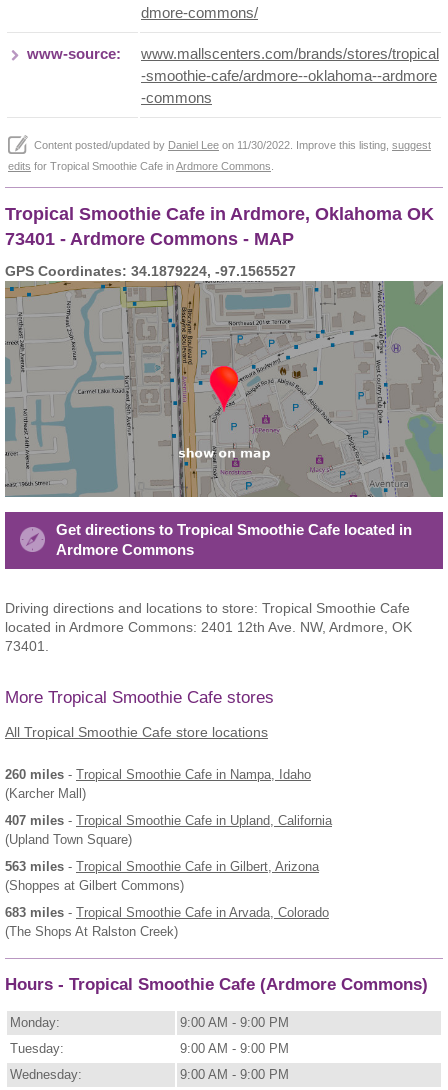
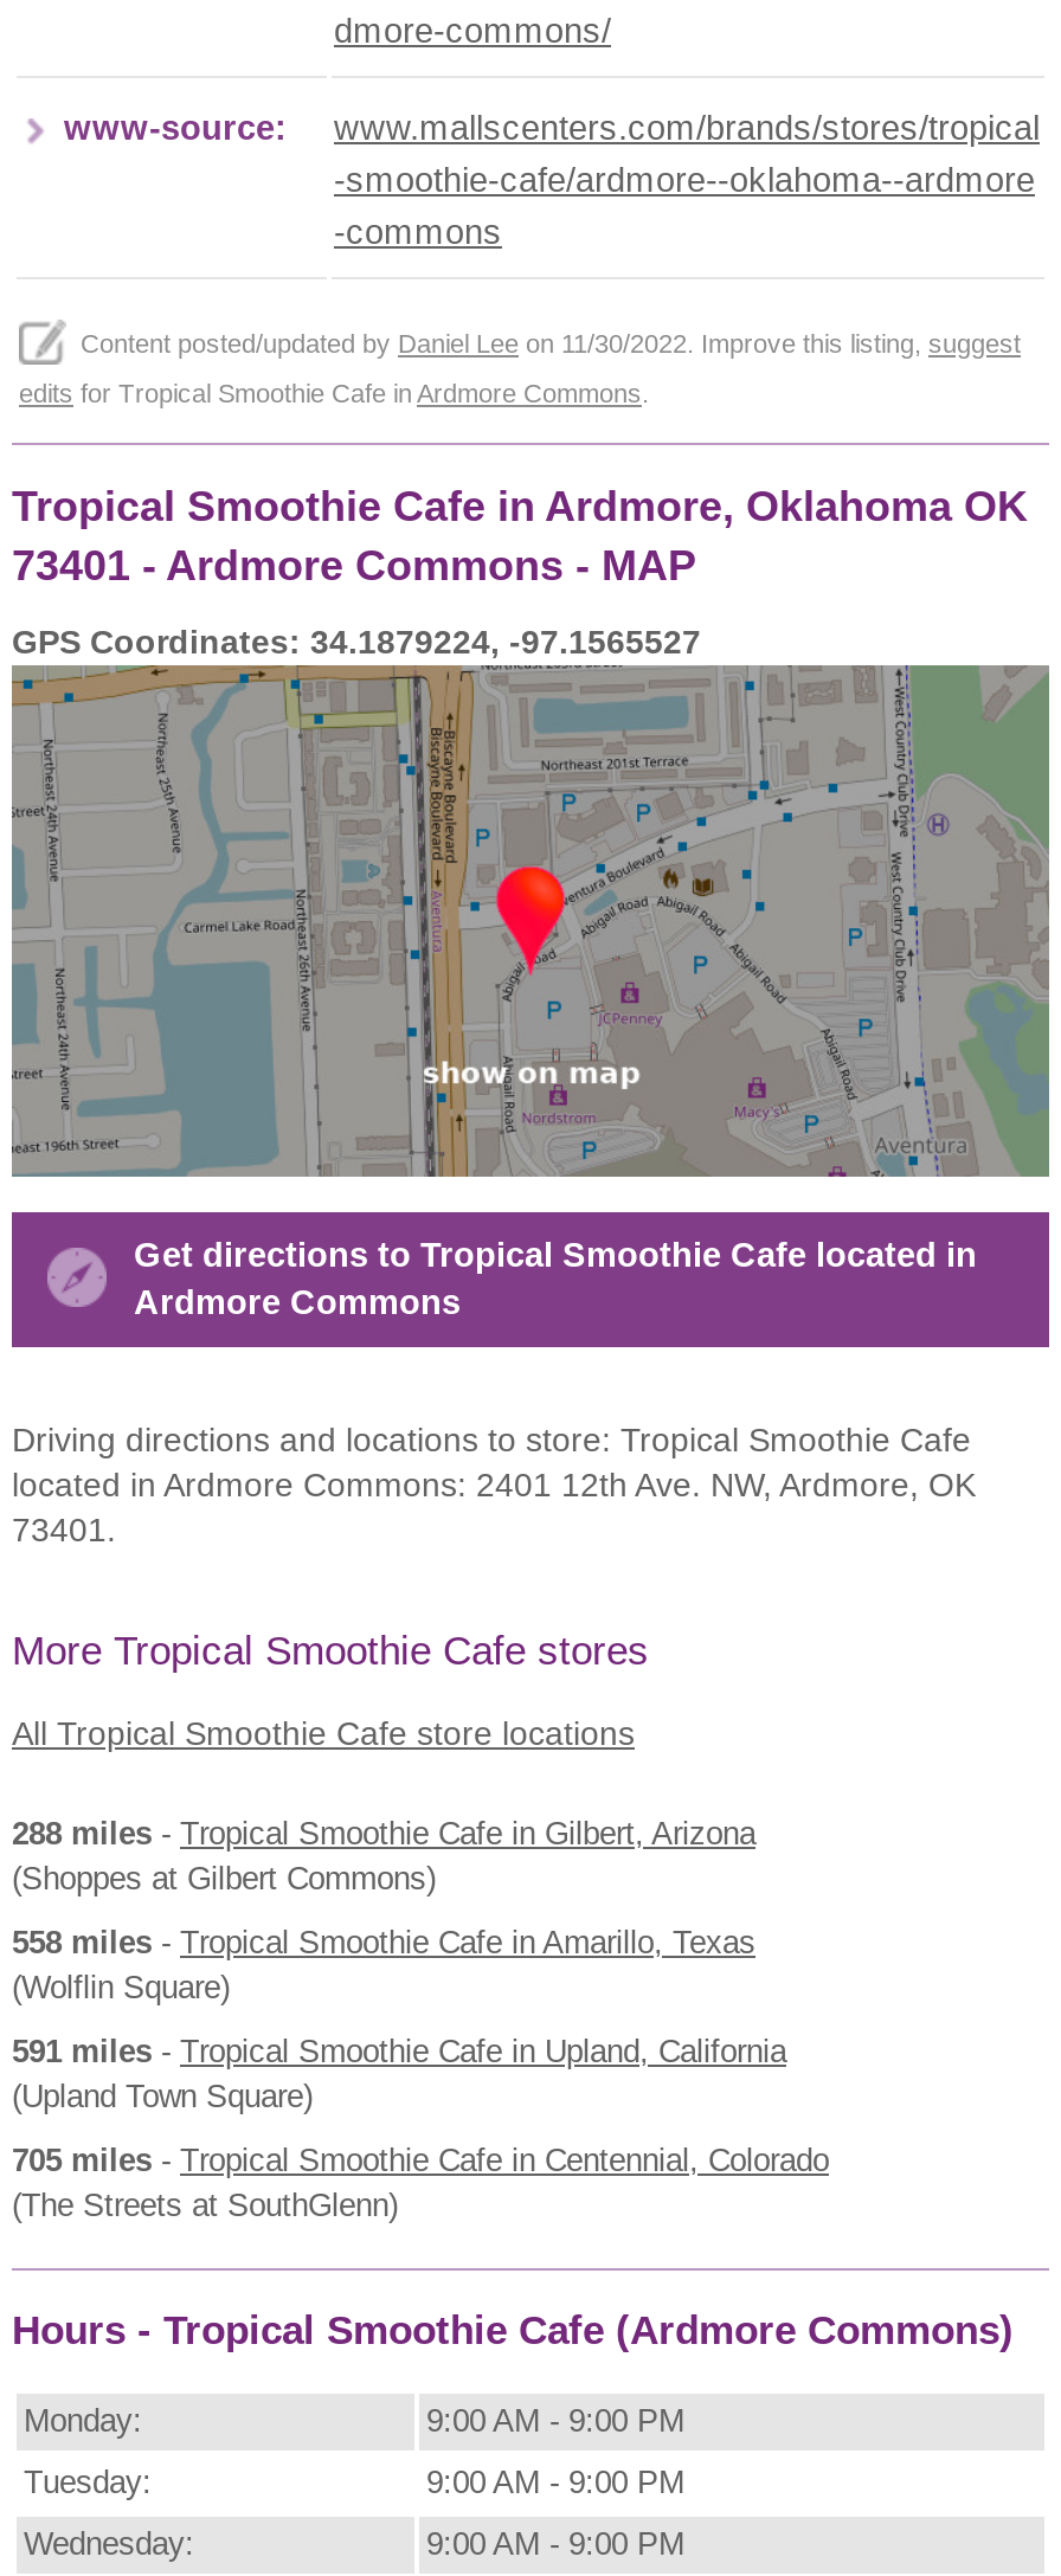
- 260 miles - Tropical Smoothie Cafe in Nampa, Idaho
- (Karcher Mall)
- 407 miles - Tropical Smoothie Cafe in Upland, California
+ 288 miles - Tropical Smoothie Cafe in Gilbert, Arizona
+ 558 miles - Tropical Smoothie Cafe in Amarillo, Texas
+ (Wolflin Square)
+ 591 miles - Tropical Smoothie Cafe in Upland, California

moved down: (Upland Town Square)

- 563 miles - Tropical Smoothie Cafe in Gilbert, Arizona
- 683 miles - Tropical Smoothie Cafe in Arvada, Colorado
- (The Shops At Ralston Creek)
+ 705 miles - Tropical Smoothie Cafe in Centennial, Colorado
+ (The Streets at SouthGlenn)

moved up: (Shoppes at Gilbert Commons)
